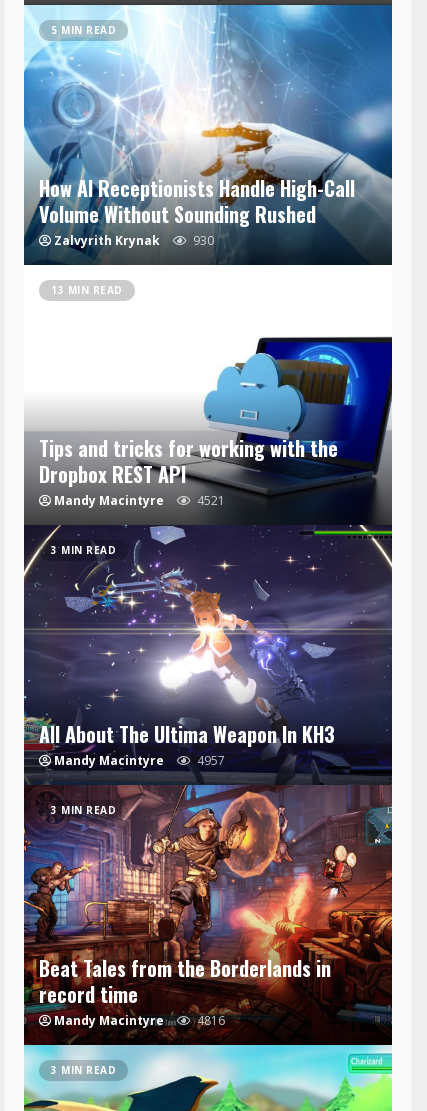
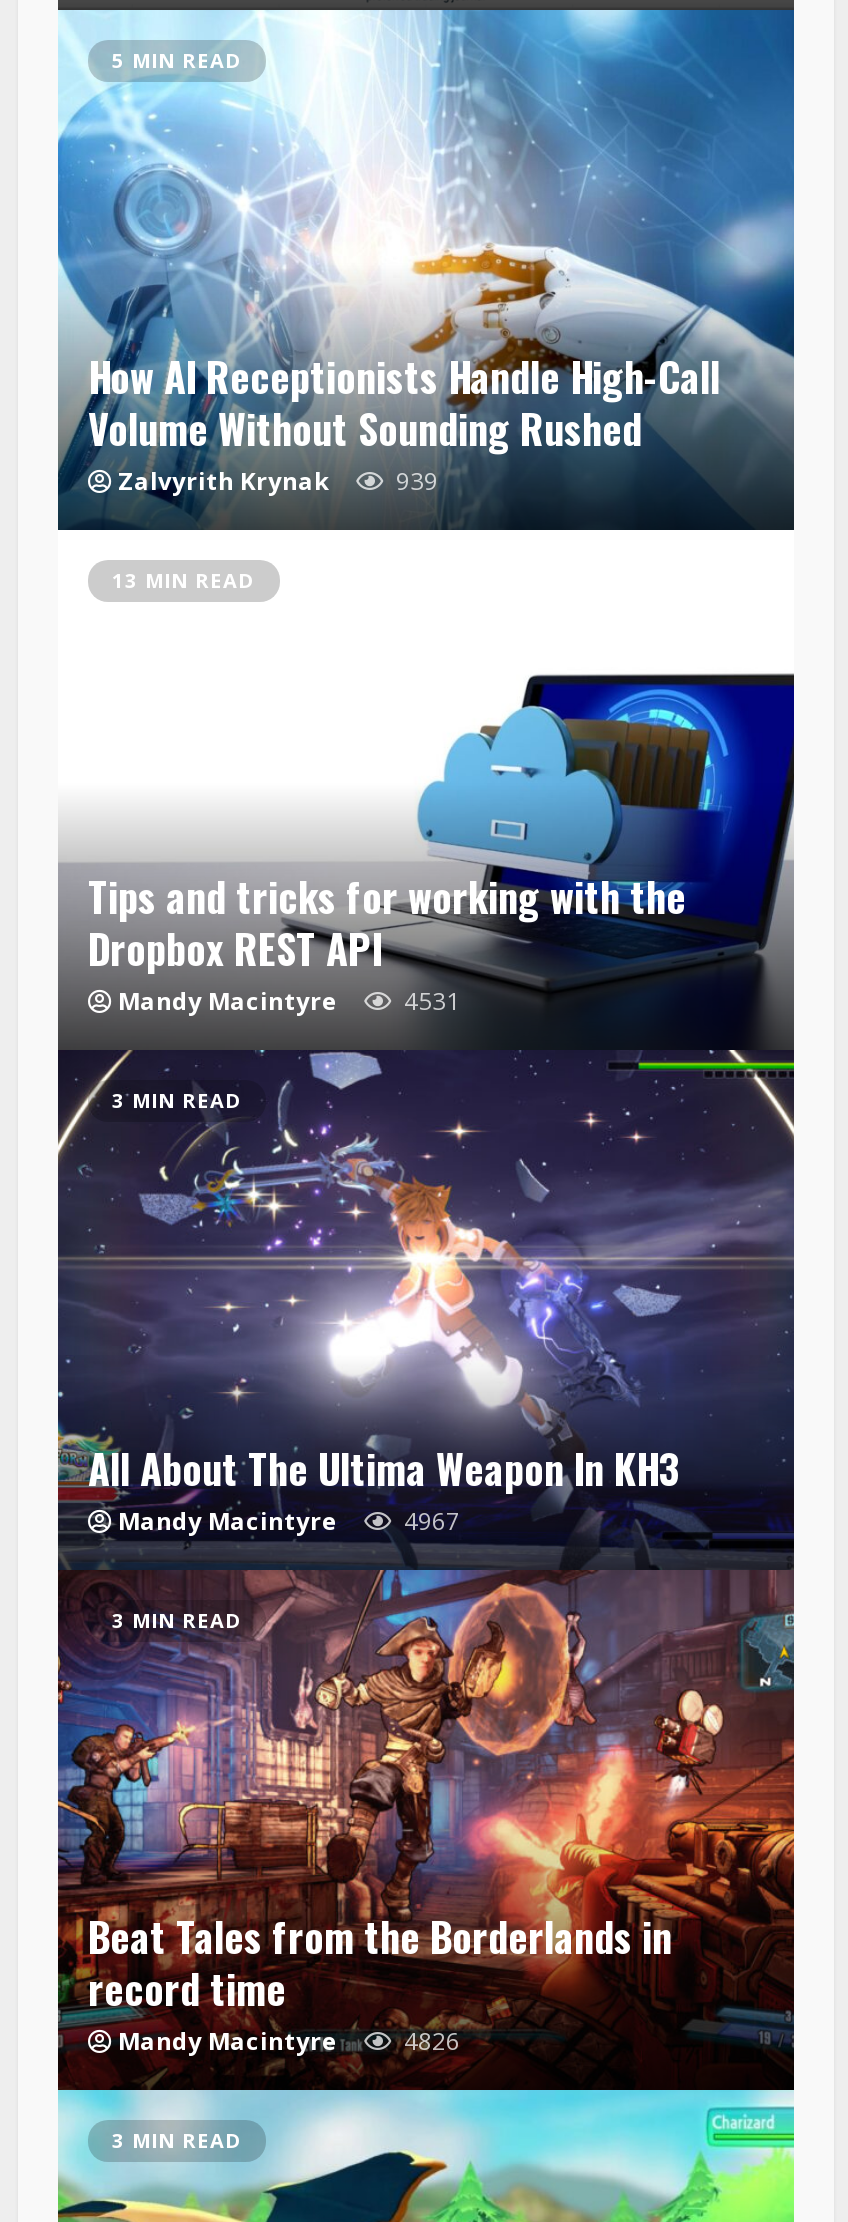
- Zalvyrith Krynak 930
+ Zalvyrith Krynak 939

- Mandy Macintyre 4521
+ Mandy Macintyre 4531

- Mandy Macintyre 4957
+ Mandy Macintyre 4967

- Mandy Macintyre 4816
+ Mandy Macintyre 4826
